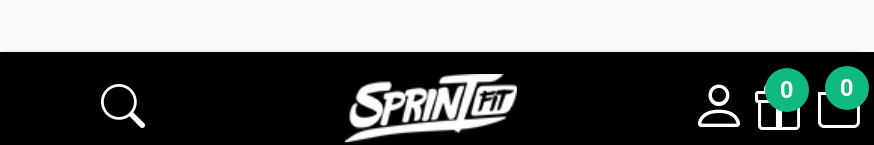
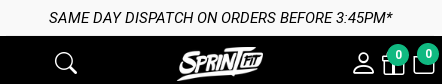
+ SAME DAY DISPATCH ON ORDERS BEFORE 3:45PM*
